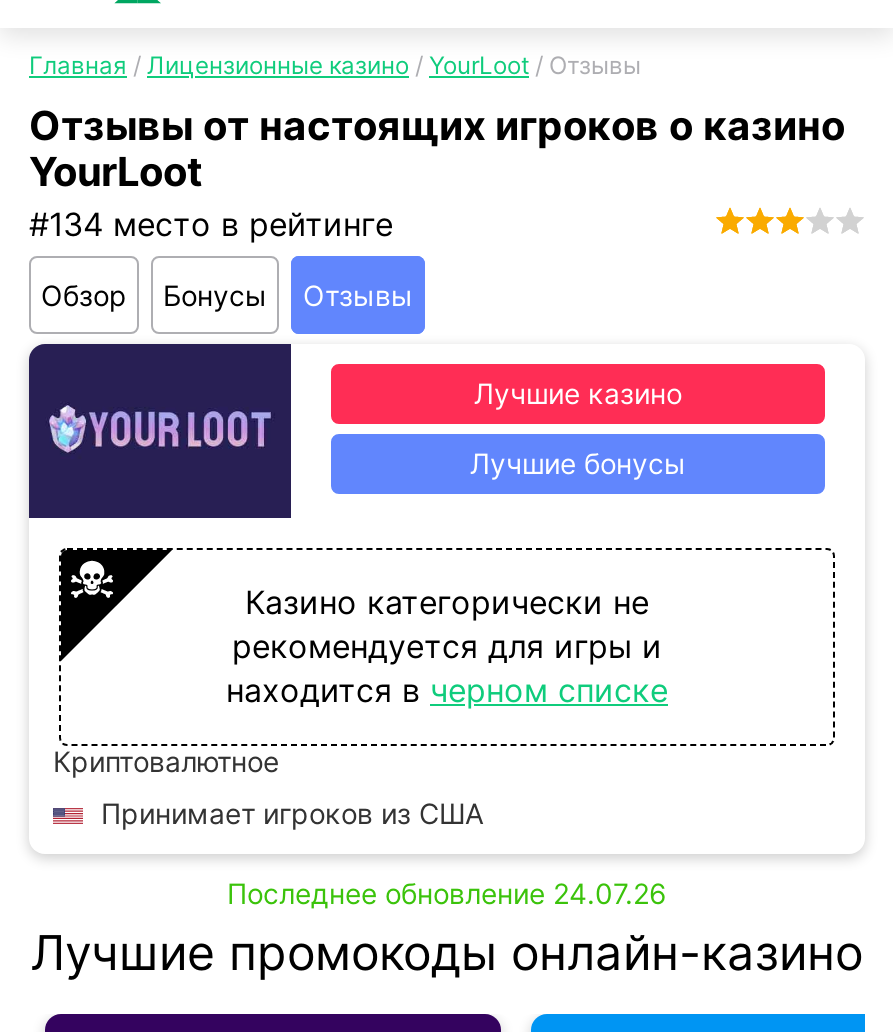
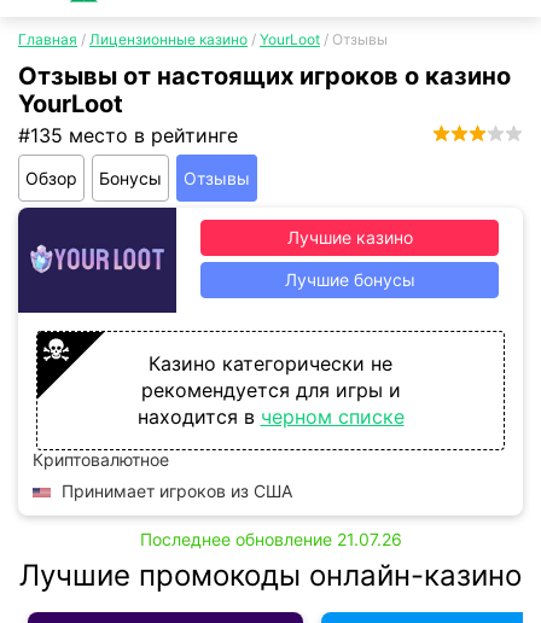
- #134 место в рейтинге
+ #135 место в рейтинге

- Последнее обновление 24.07.26
+ Последнее обновление 21.07.26
